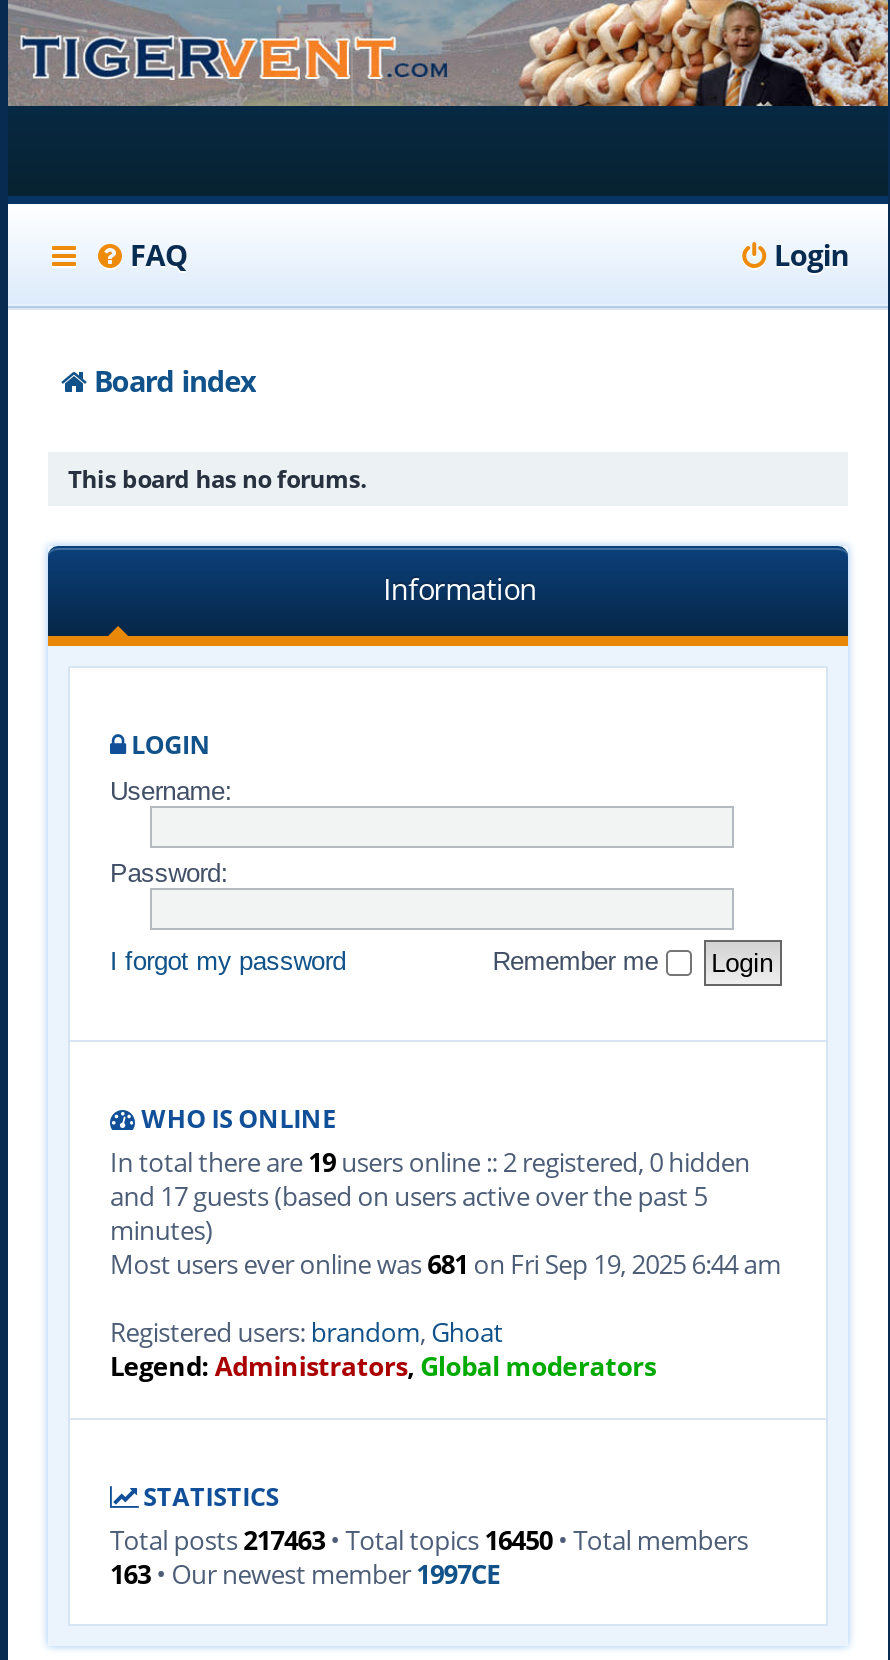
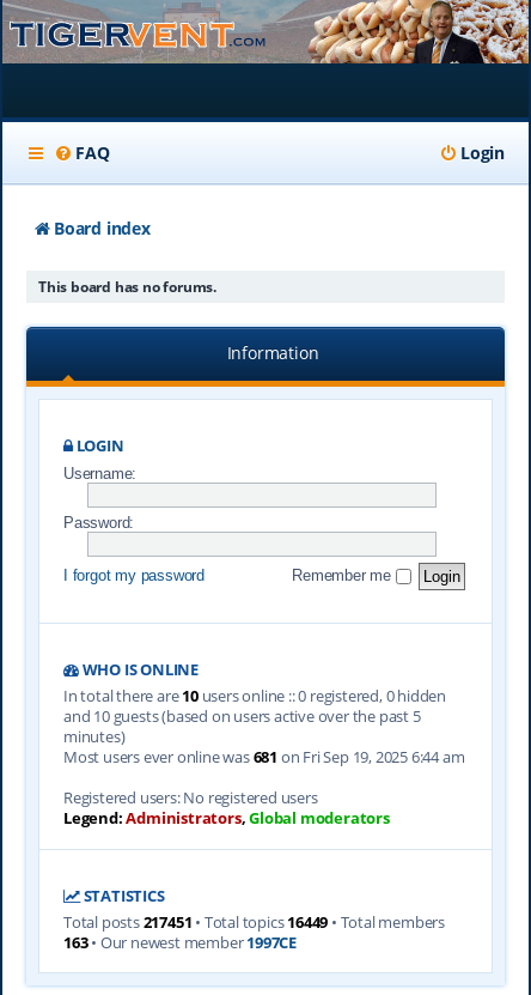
- In total there are 19 users online :: 2 registered, 0 hidden
+ In total there are 10 users online :: 0 registered, 0 hidden

- and 17 guests (based on users active over the past 5
+ and 10 guests (based on users active over the past 5

- Registered users: brandom, Ghoat
+ Registered users: No registered users

- Total posts 217463 • Total topics 16450 • Total members
+ Total posts 217451 • Total topics 16449 • Total members
